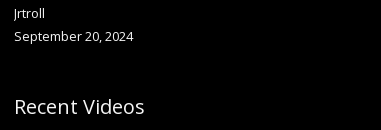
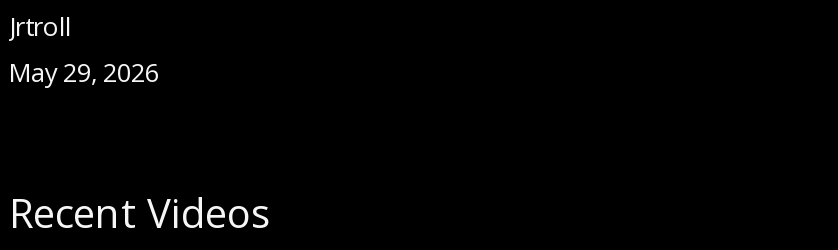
- September 20, 2024
+ May 29, 2026
